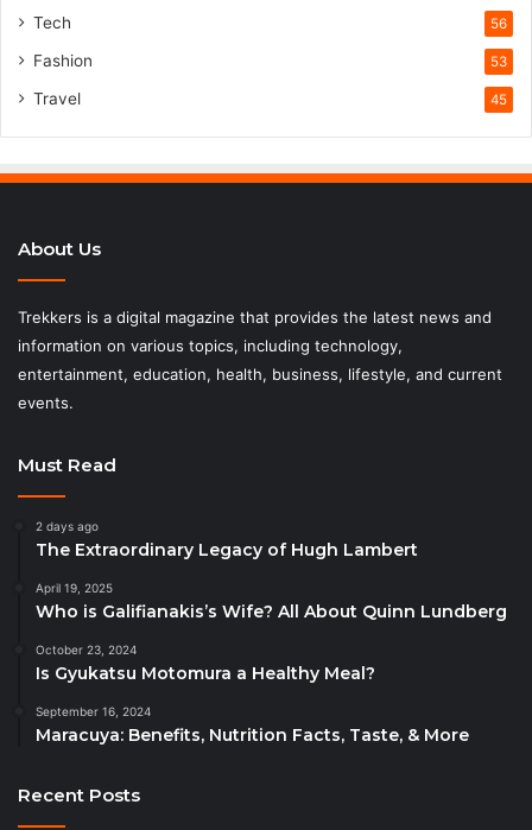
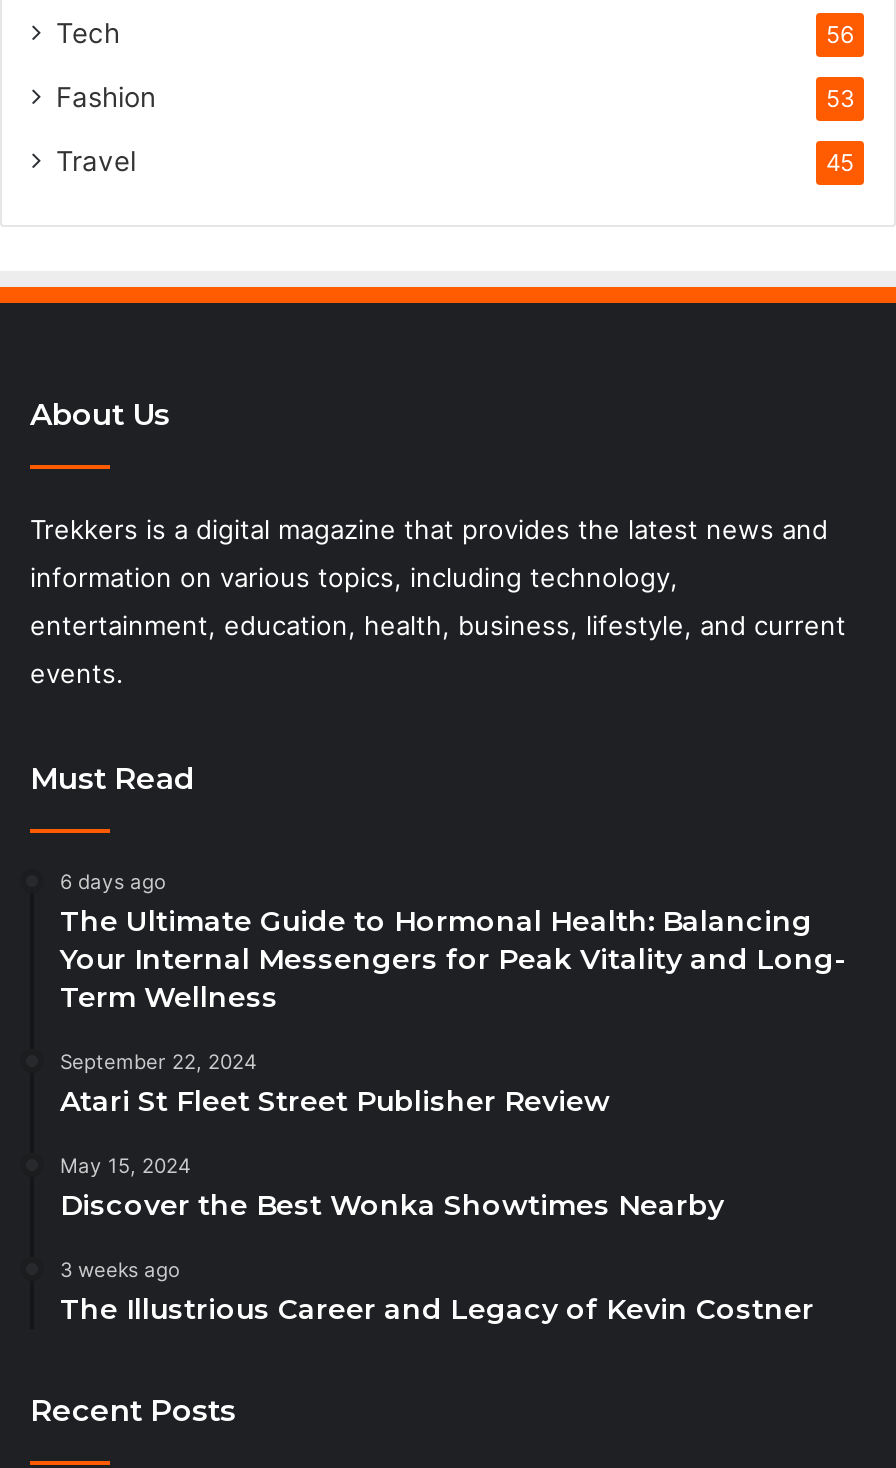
- 2 days ago
- The Extraordinary Legacy of Hugh Lambert
+ 6 days ago
+ The Ultimate Guide to Hormonal Health: Balancing
+ Your Internal Messengers for Peak Vitality and Long-
+ Term Wellness

- April 19, 2025
- Who is Galifianakis’s Wife? All About Quinn Lundberg
+ September 22, 2024
+ Atari St Fleet Street Publisher Review

- October 23, 2024
- Is Gyukatsu Motomura a Healthy Meal?
+ May 15, 2024
+ Discover the Best Wonka Showtimes Nearby

- September 16, 2024
- Maracuya: Benefits, Nutrition Facts, Taste, & More
+ 3 weeks ago
+ The Illustrious Career and Legacy of Kevin Costner
